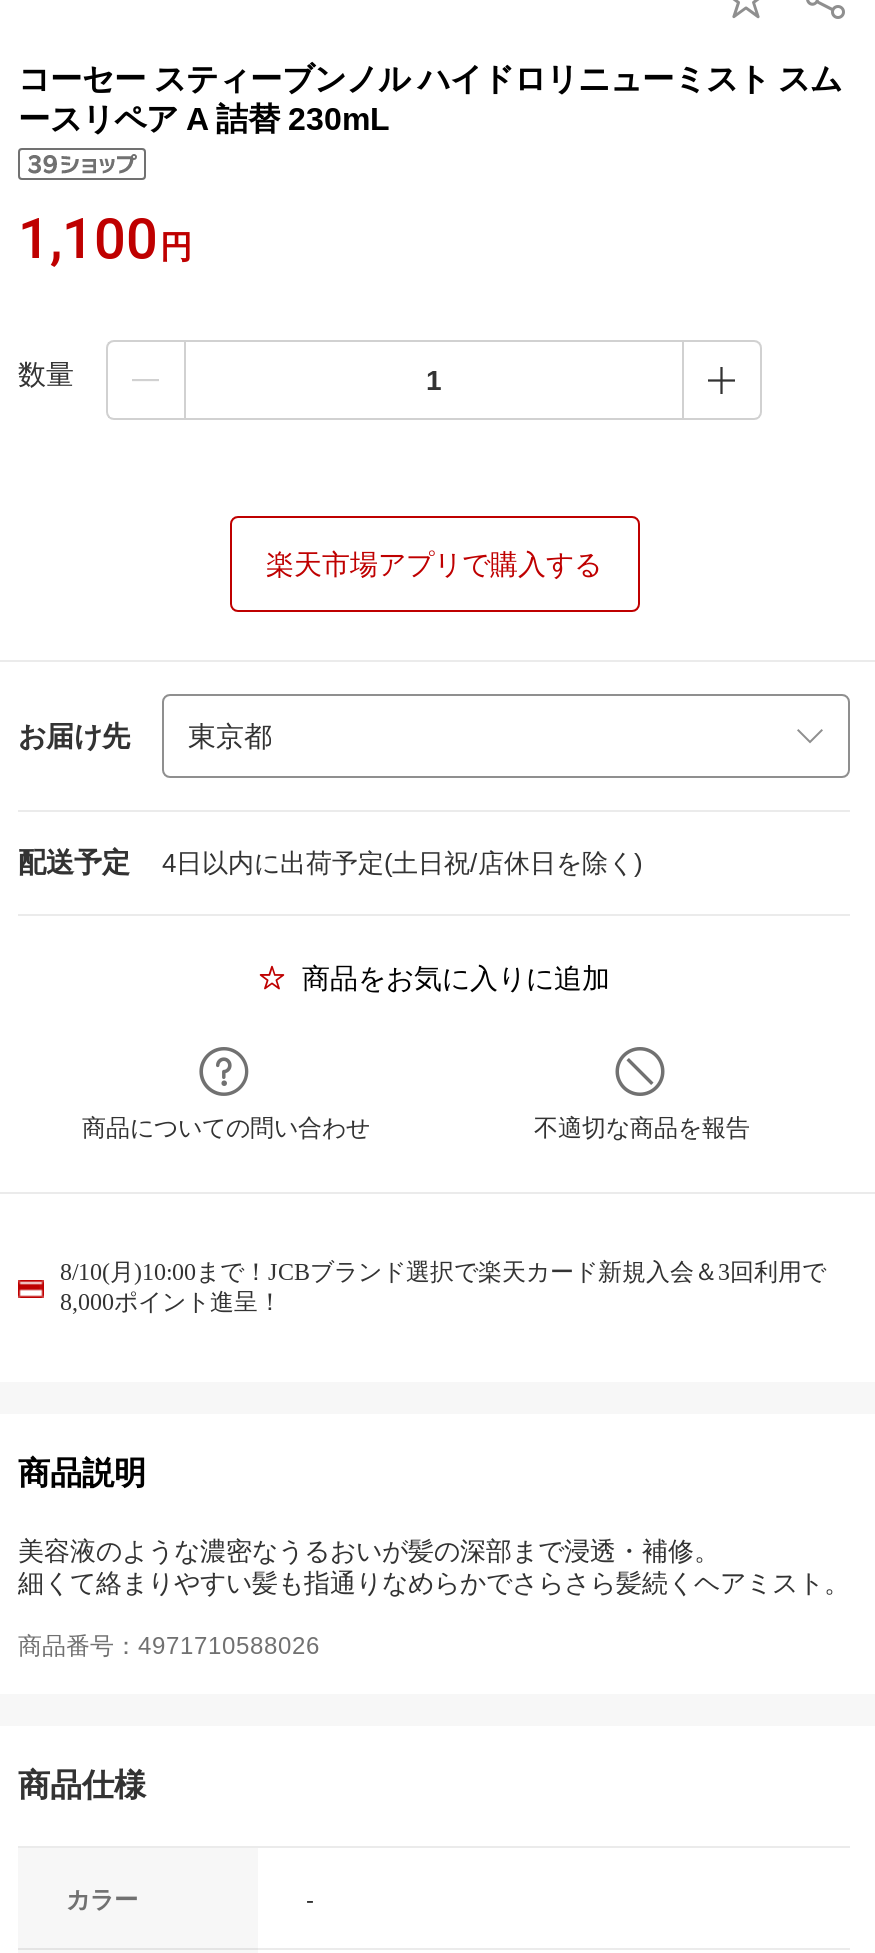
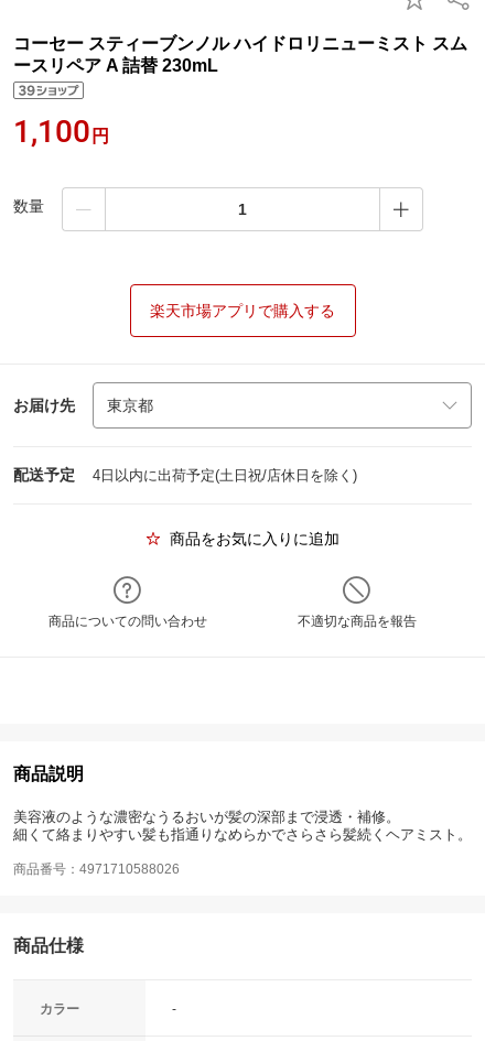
- 8/10(月)10:00まで！JCBブランド選択で楽天カード新規入会＆3回利用で
- 8,000ポイント進呈！
